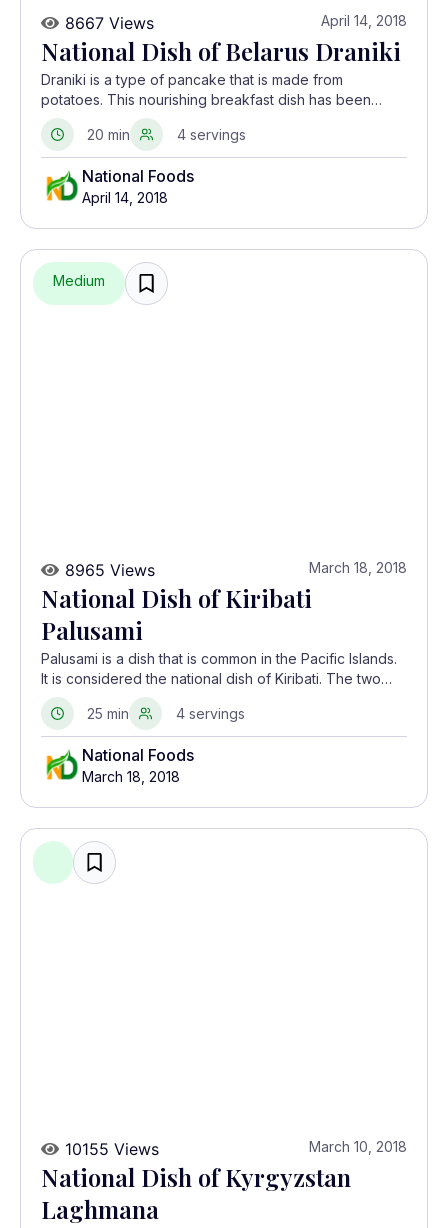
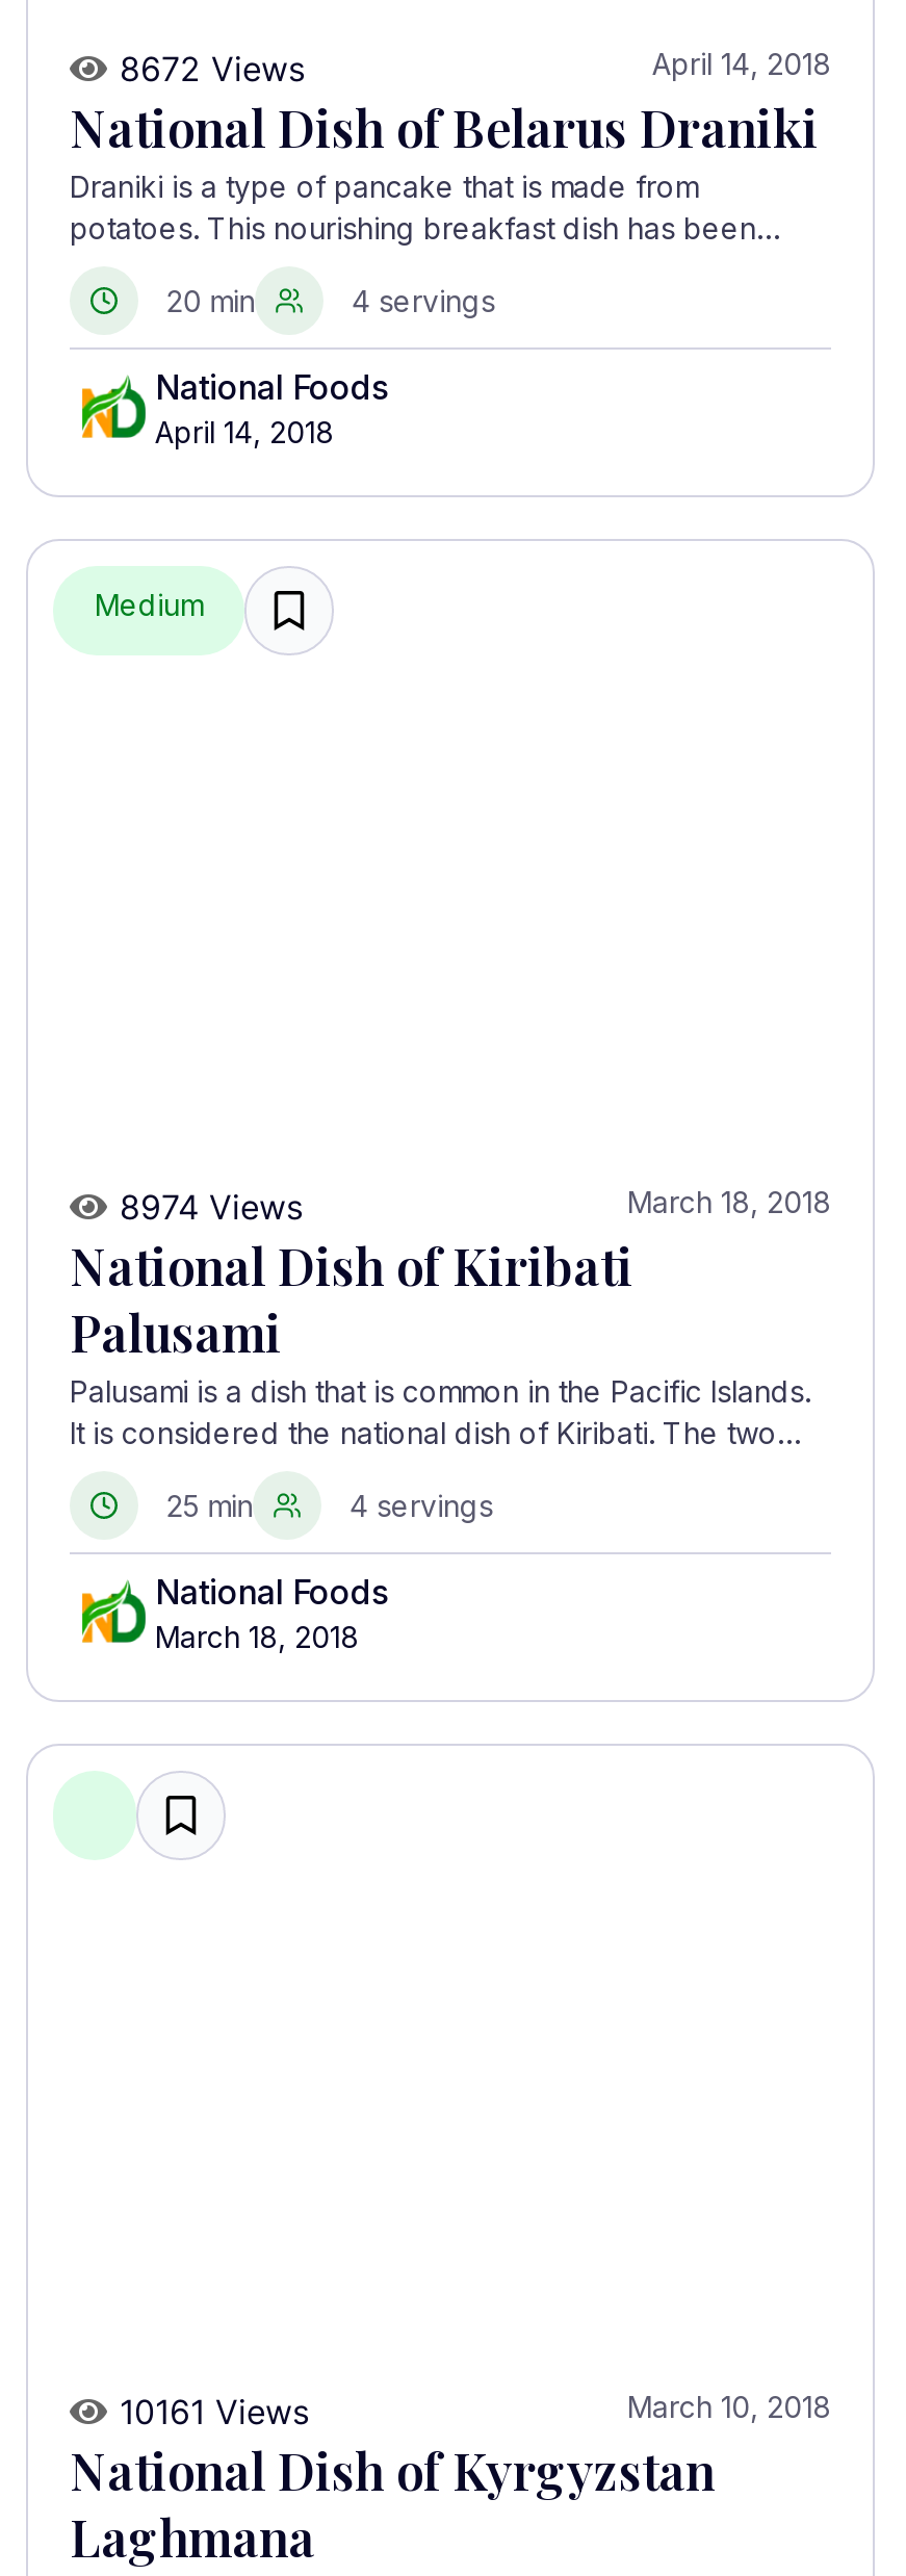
- 8667 Views
+ 8672 Views

- 8965 Views
+ 8974 Views

- 10155 Views
+ 10161 Views
